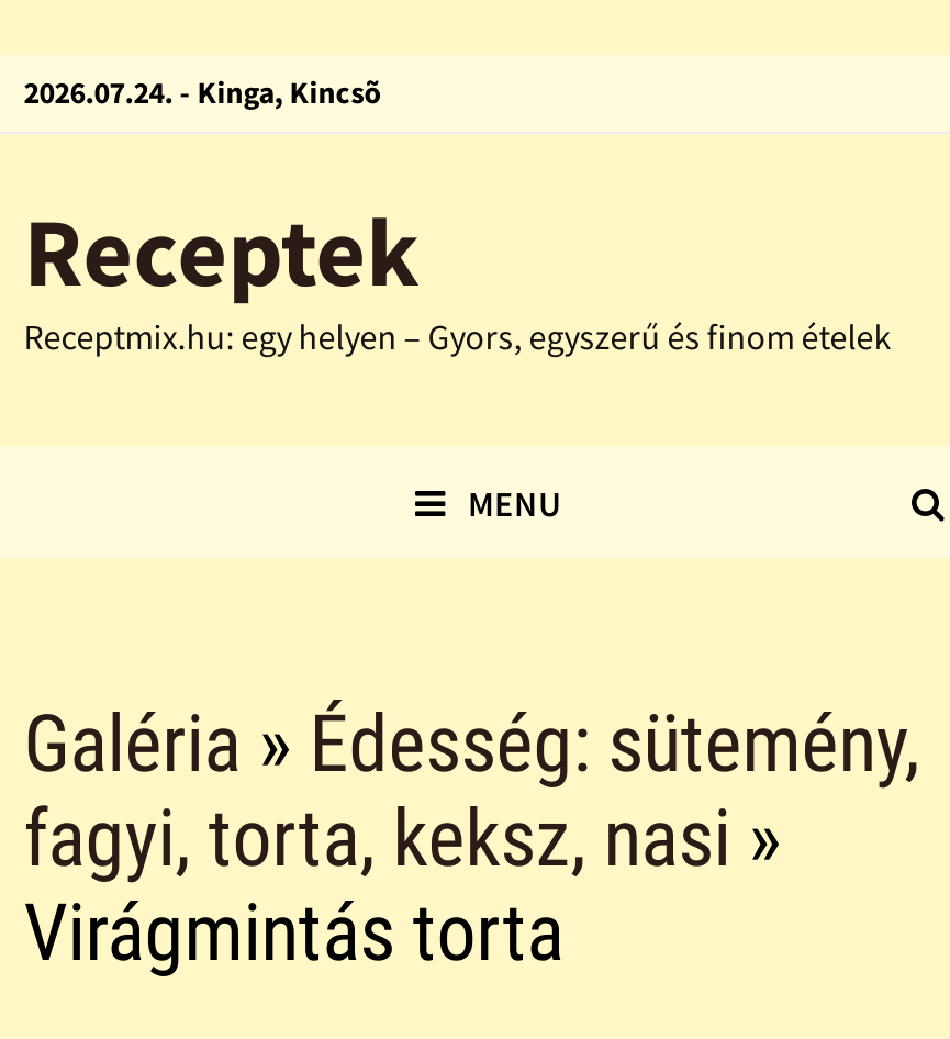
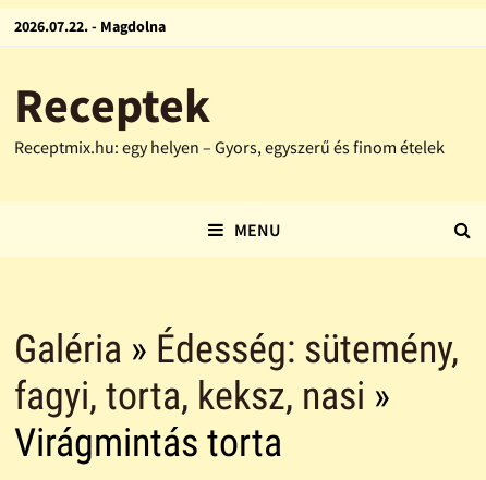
- 2026.07.24. - Kinga, Kincsõ
+ 2026.07.22. - Magdolna
